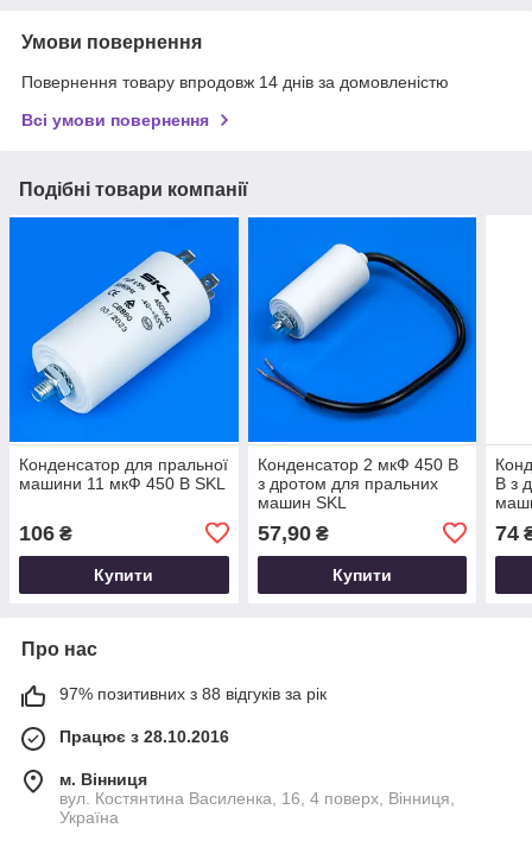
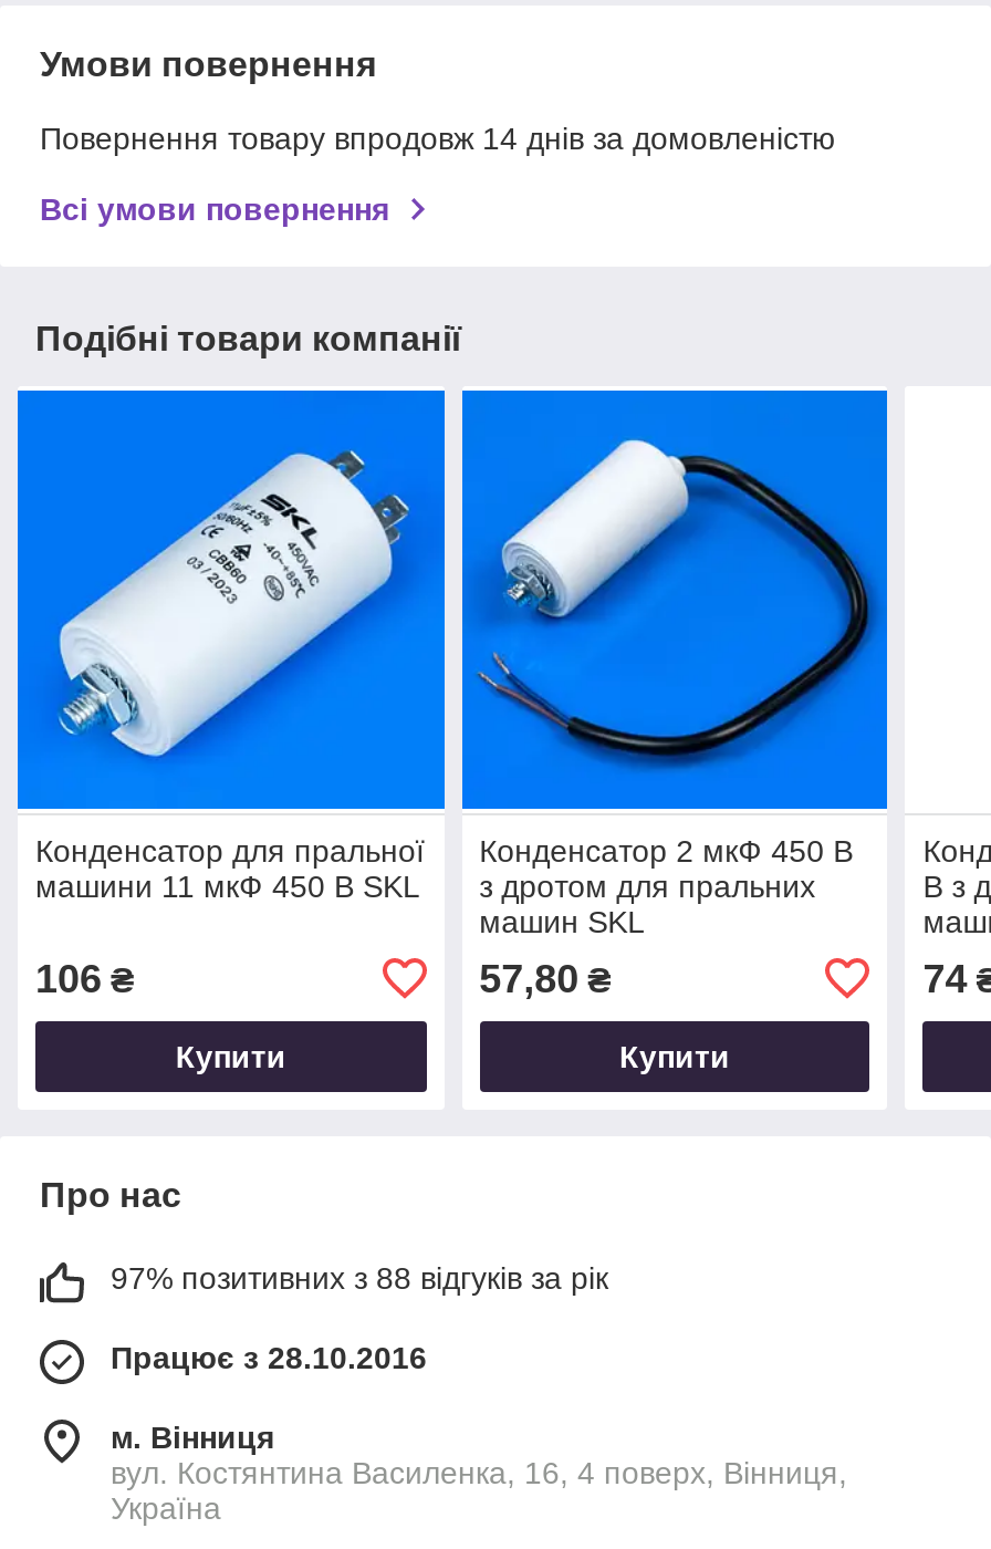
- 57,90 ₴
+ 57,80 ₴
